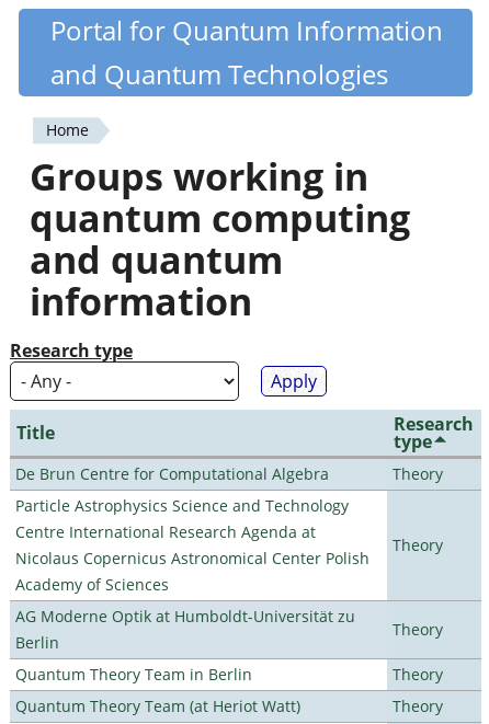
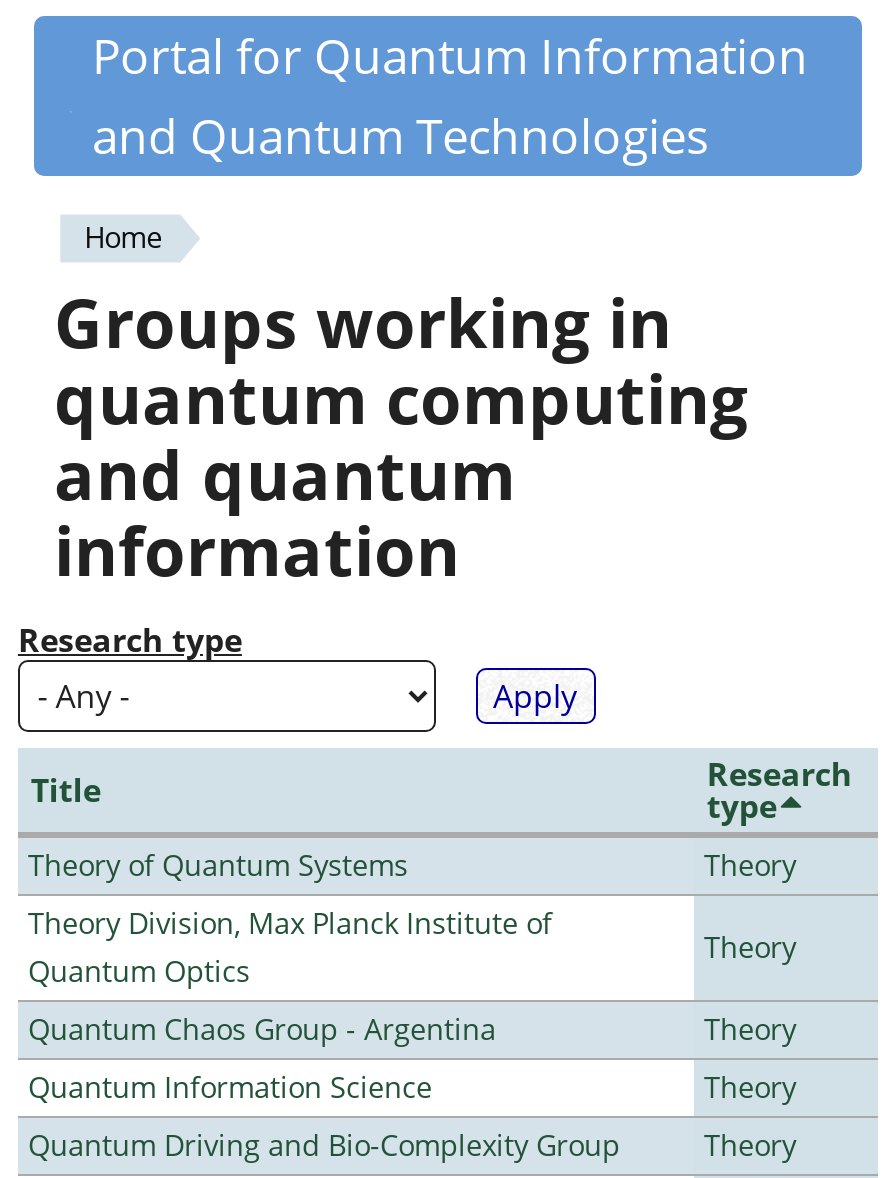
- De Brun Centre for Computational Algebra
+ Theory of Quantum Systems

- Particle Astrophysics Science and Technology
- Centre International Research Agenda at
- Nicolaus Copernicus Astronomical Center Polish
- Academy of Sciences
+ Theory Division, Max Planck Institute of
+ Quantum Optics

- AG Moderne Optik at Humboldt-Universität zu
- Berlin
+ Quantum Chaos Group - Argentina

- Quantum Theory Team in Berlin
+ Quantum Information Science

- Quantum Theory Team (at Heriot Watt)
+ Quantum Driving and Bio-Complexity Group
